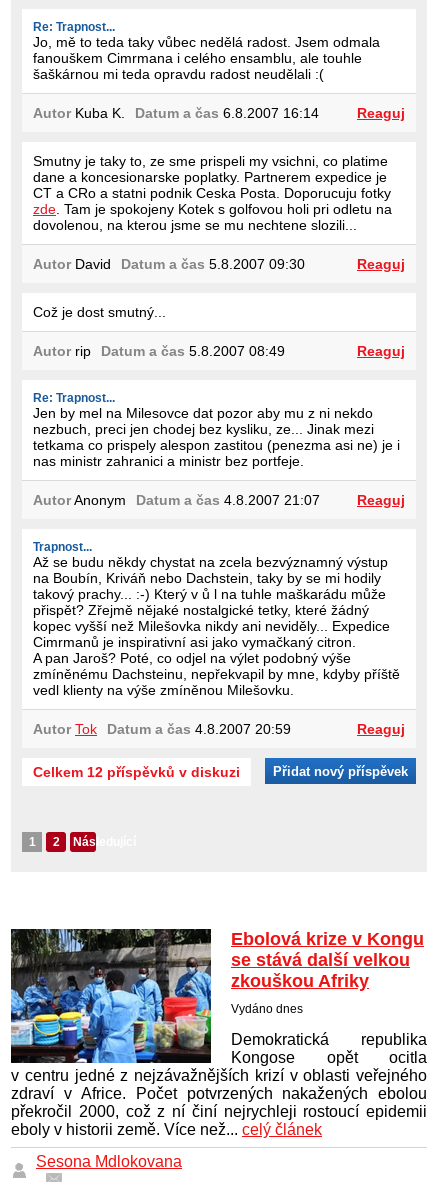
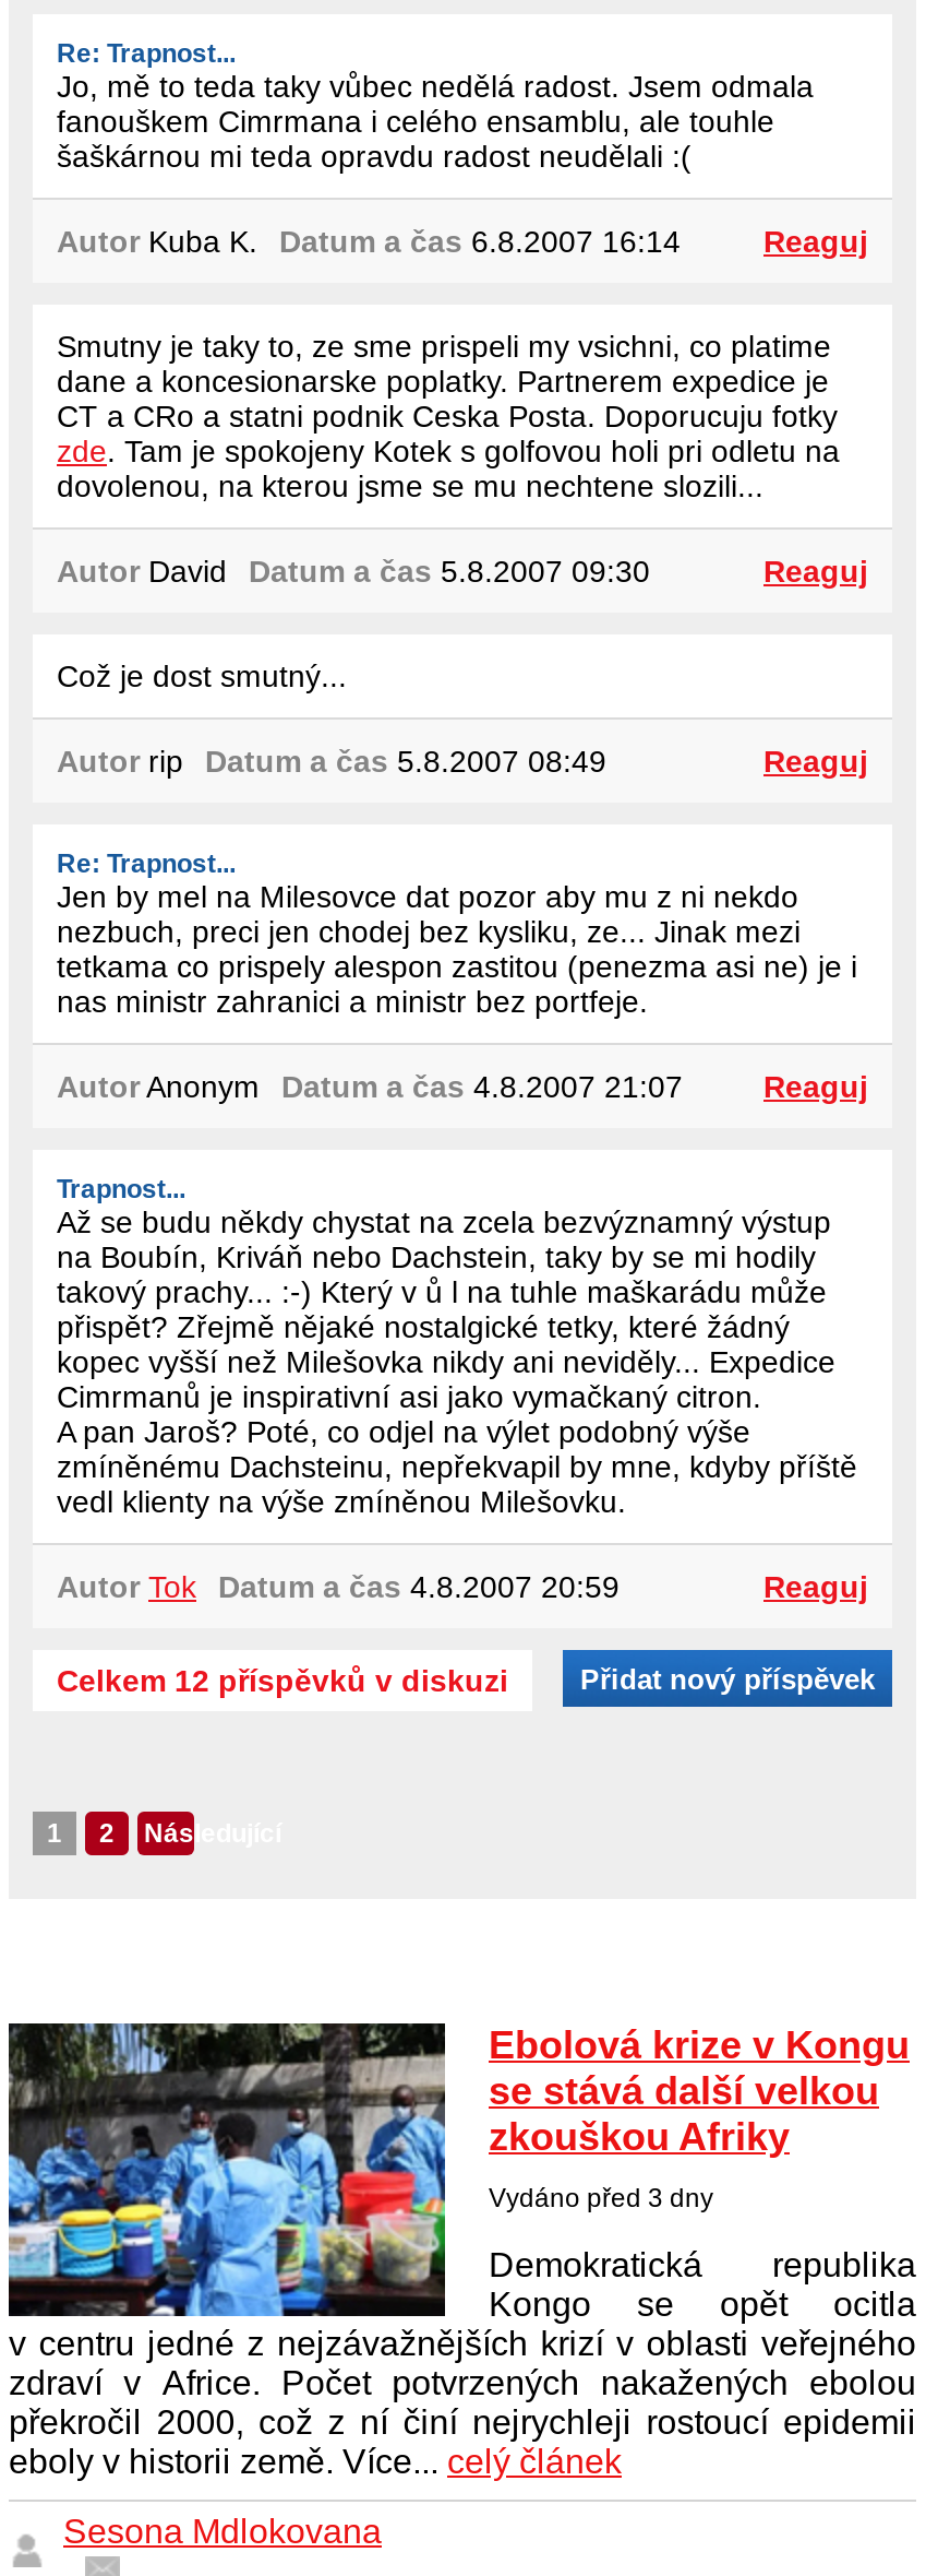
- Vydáno dnes
+ Vydáno před 3 dny

- Kongose opět ocitla
+ Kongo se opět ocitla

- eboly v historii země. Více než... celý článek
+ eboly v historii země. Více... celý článek
